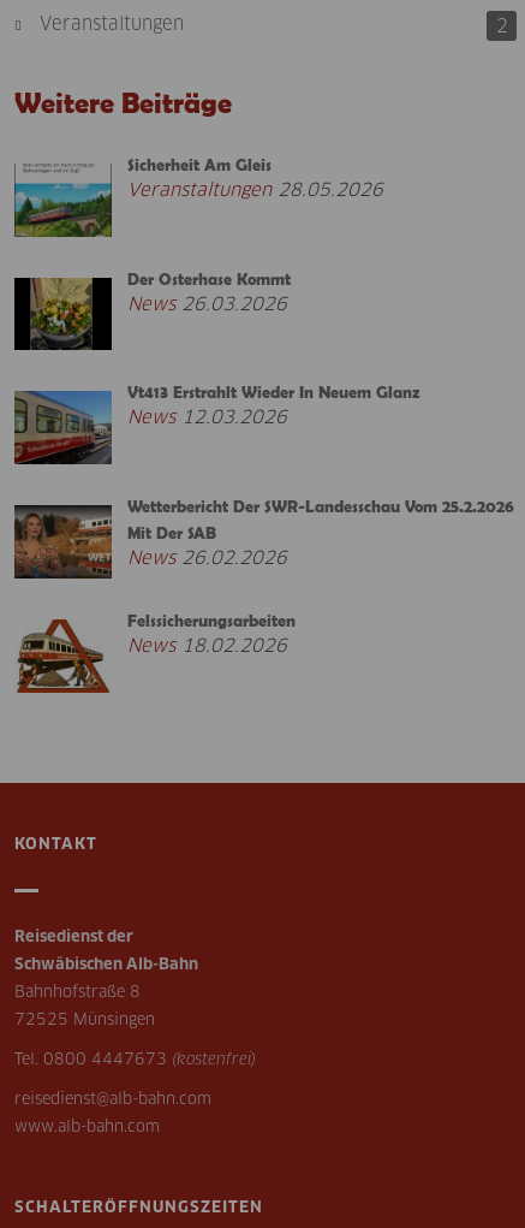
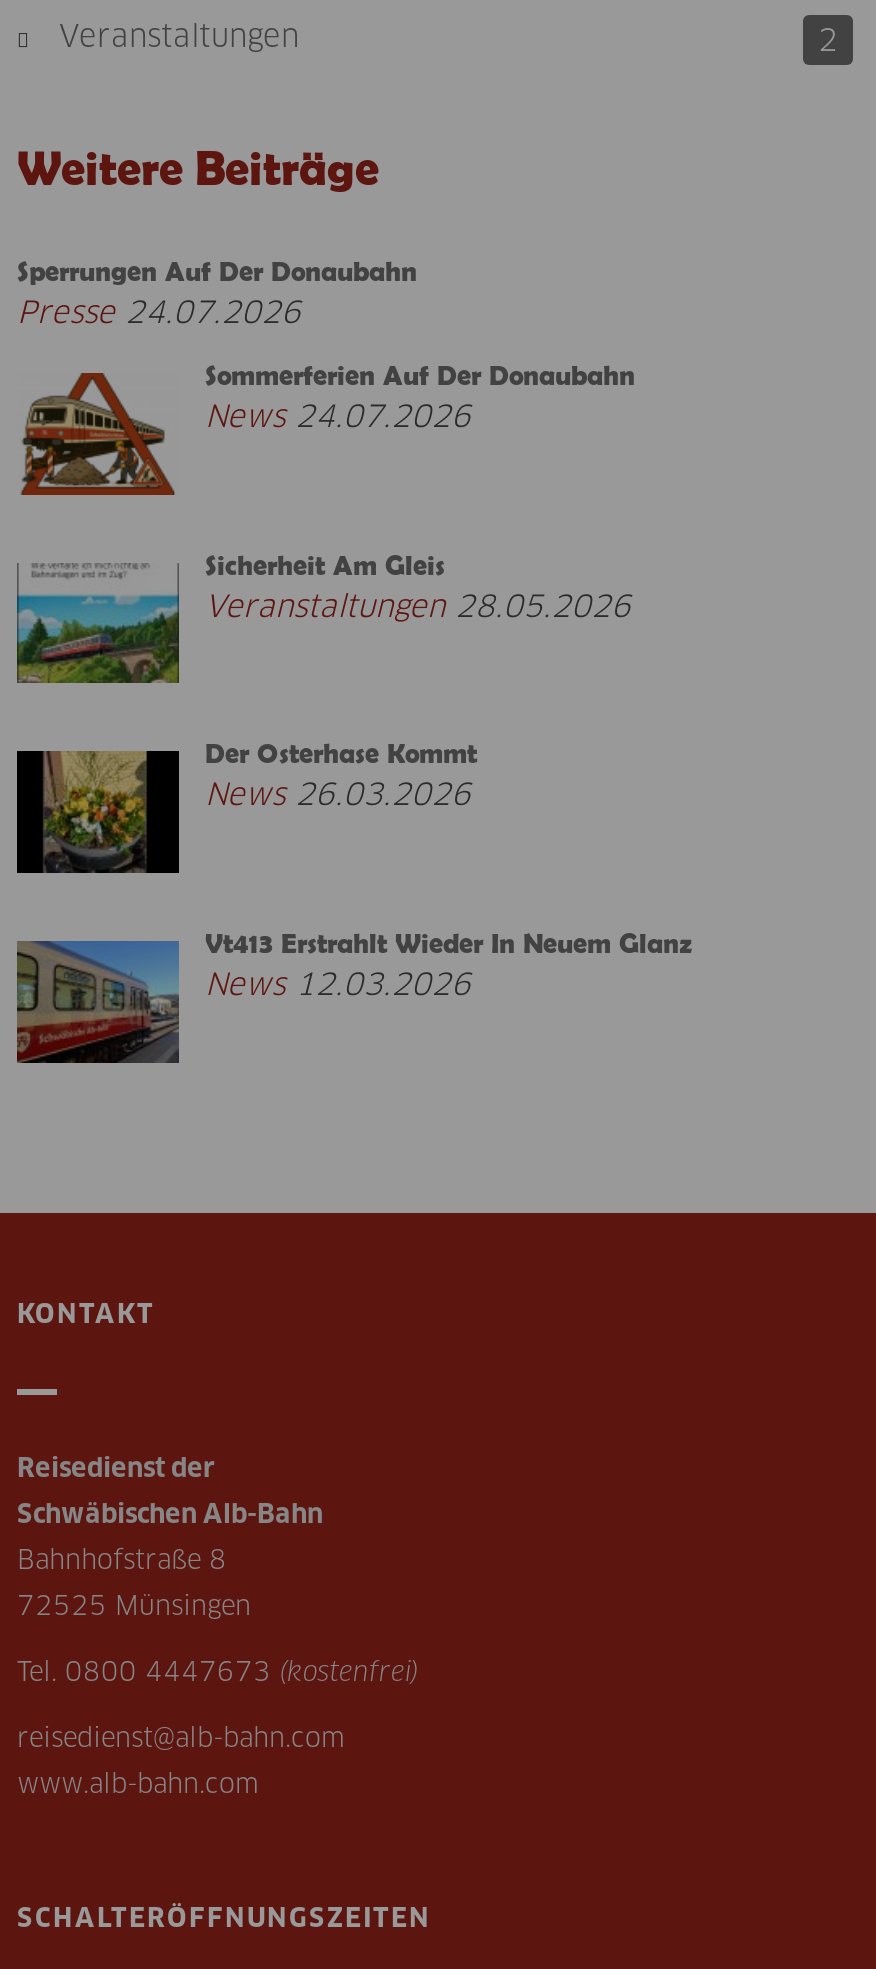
+ Sperrungen Auf Der Donaubahn
+ Presse 24.07.2026
+ Sommerferien Auf Der Donaubahn
+ News 24.07.2026

moved down: [image] | Sicherheit Am Gleis | Veranstaltungen 28.05.2026 | Der Osterhase Kommt | News 26.03.2026 | Vt413 Erstrahlt Wieder In Neuem Glanz | News 12.03.2026

- [image]
- Wetterbericht Der SWR-Landesschau Vom 25.2.2026
- Mit Der SAB
- News 26.02.2026
- Felssicherungsarbeiten
- News 18.02.2026

moved up: [image]
